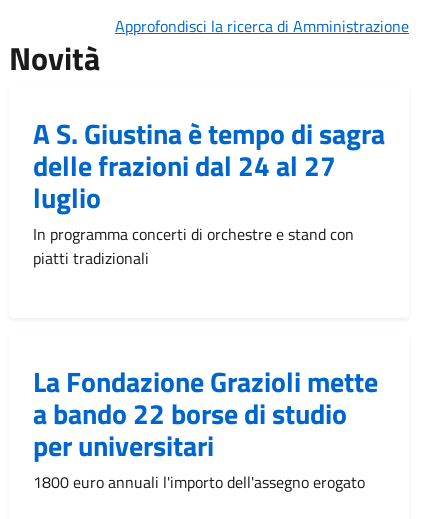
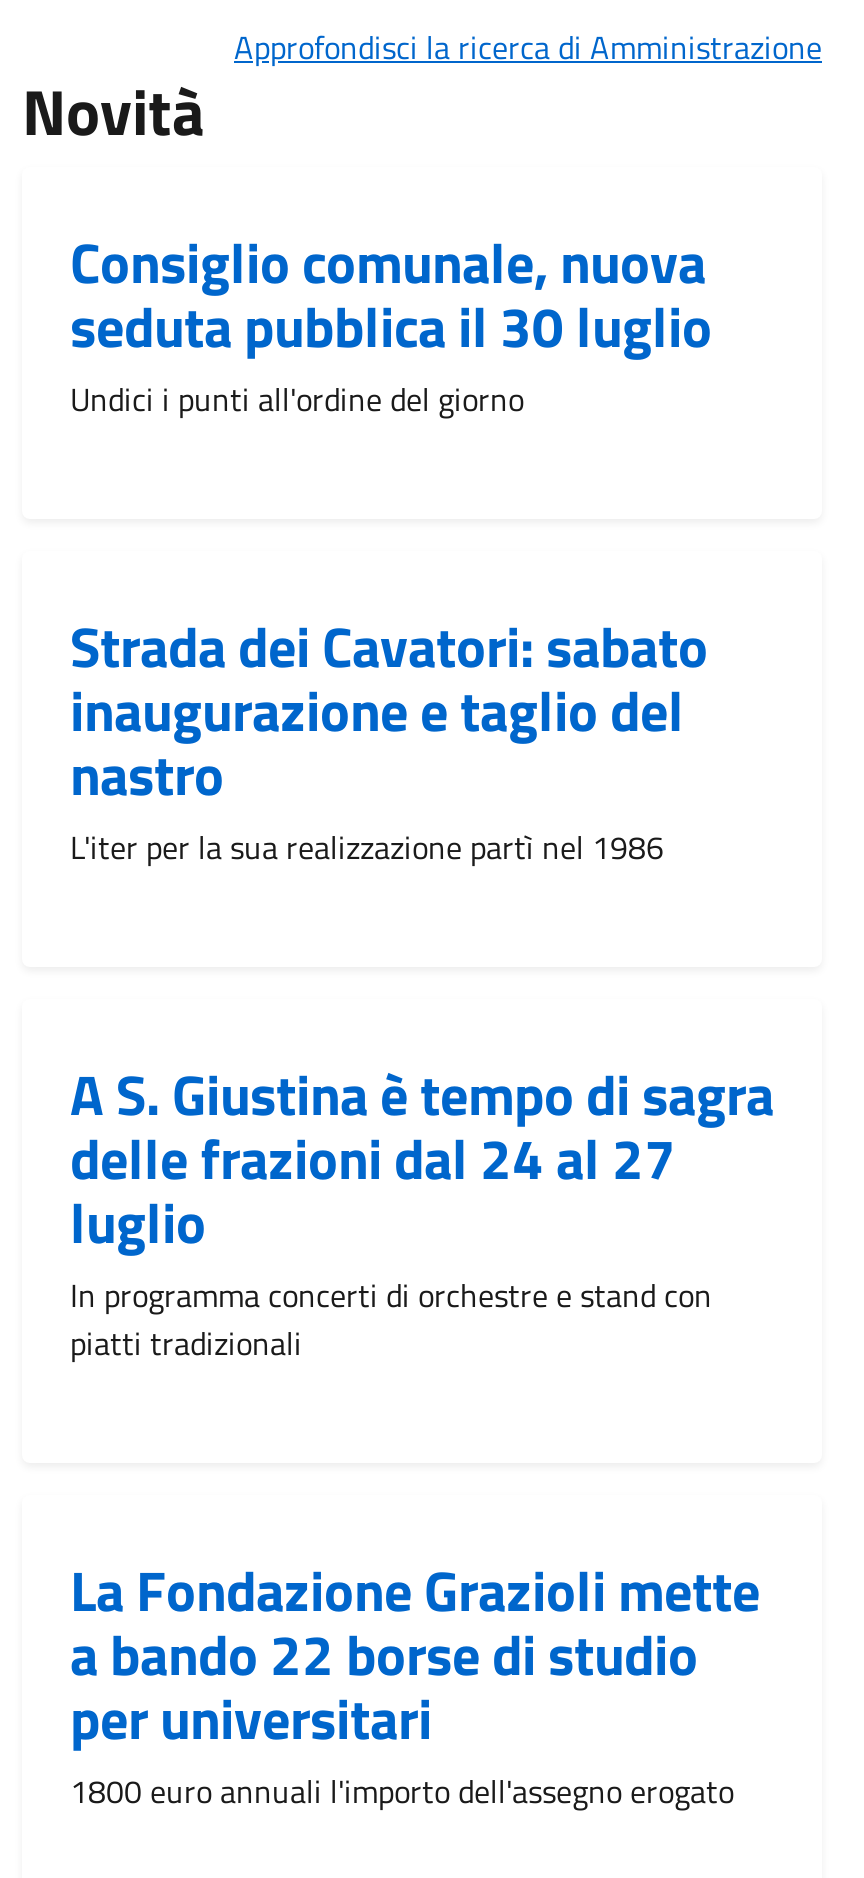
+ Consiglio comunale, nuova
+ seduta pubblica il 30 luglio
+ Undici i punti all'ordine del giorno
+ Strada dei Cavatori: sabato
+ inaugurazione e taglio del
+ nastro
+ L'iter per la sua realizzazione partì nel 1986
